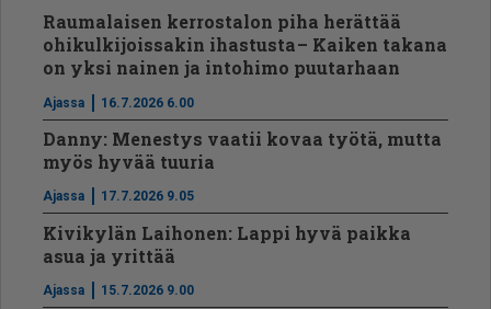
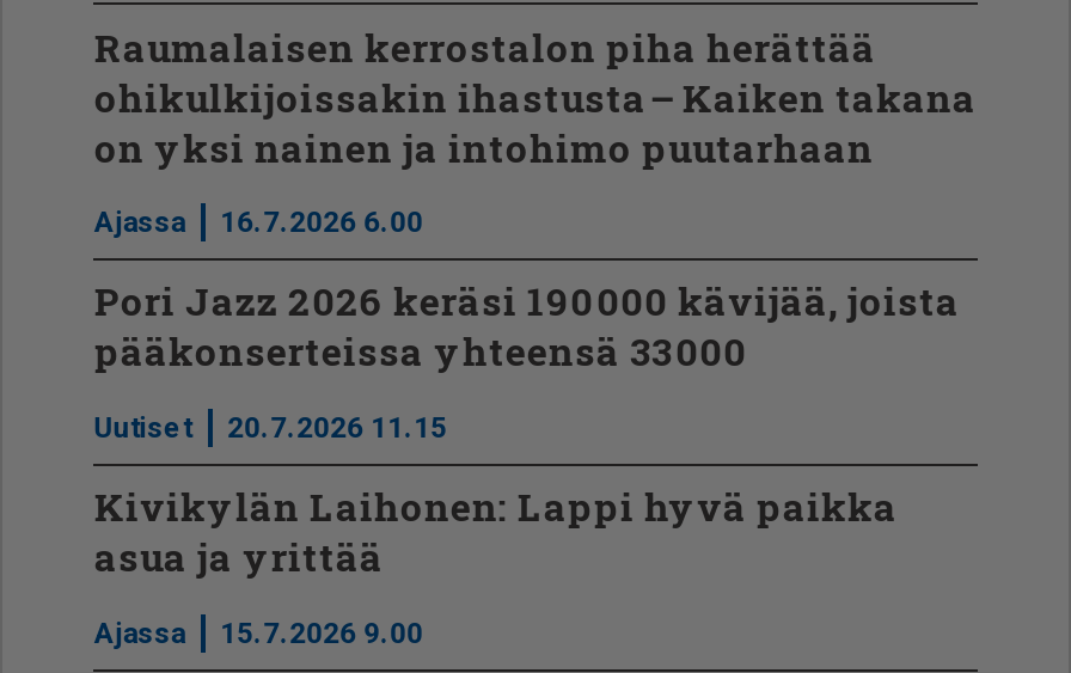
- Danny: Menestys vaatii kovaa työtä, mutta
- myös hyvää tuuria
+ Pori Jazz 2026 keräsi 190 000 kävijää, joista
+ pääkonserteissa yhteensä 33 000

- Ajassa
- 17.7.2026 9.05
+ Uutiset
+ 20.7.2026 11.15
